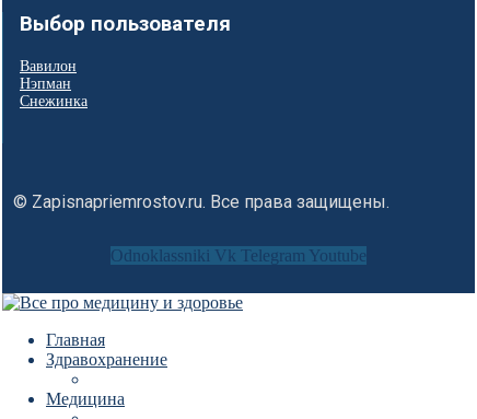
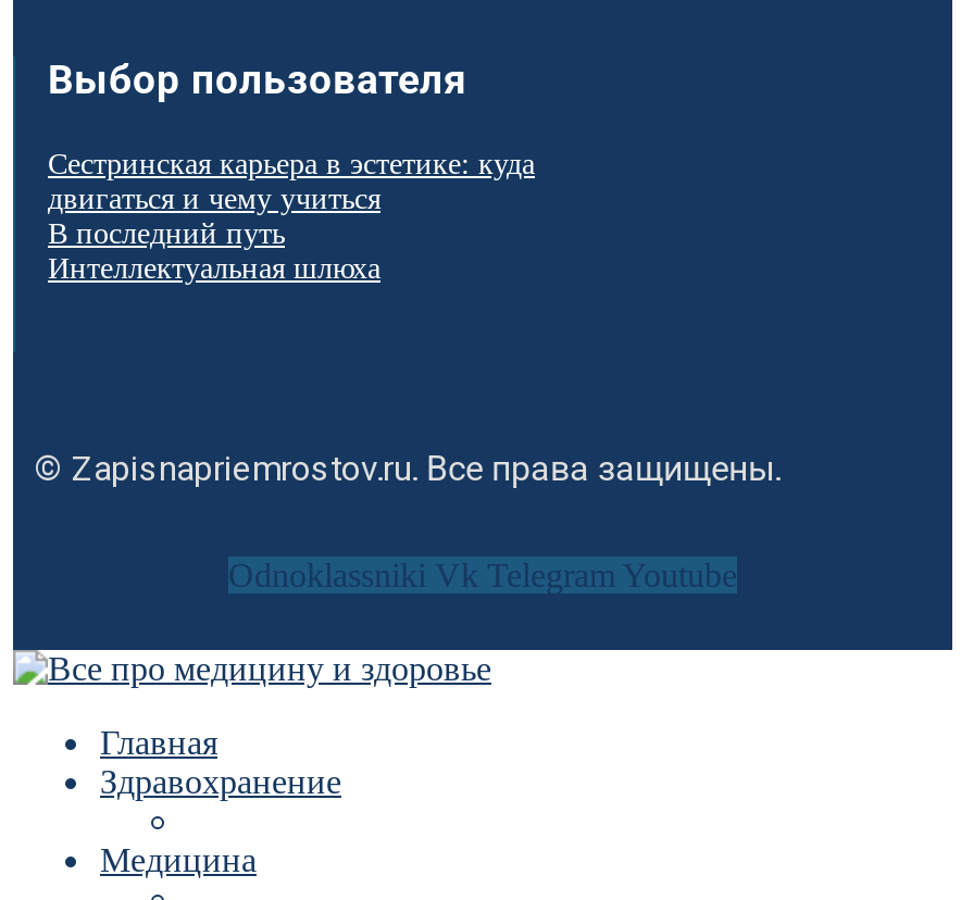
- Вавилон
- Нэпман
- Снежинка
+ Сестринская карьера в эстетике: куда
+ двигаться и чему учиться
+ В последний путь
+ Интеллектуальная шлюха
